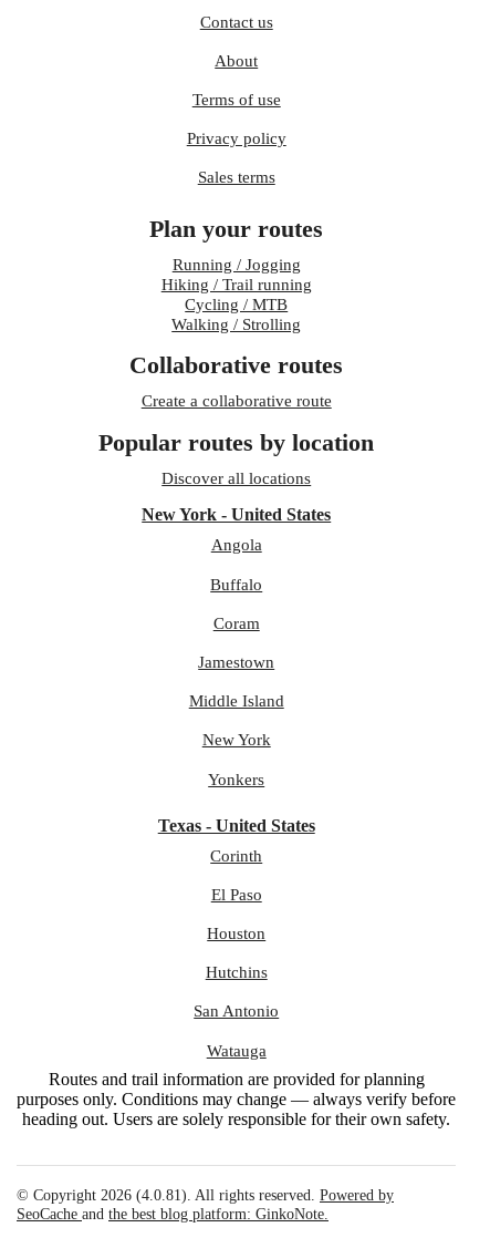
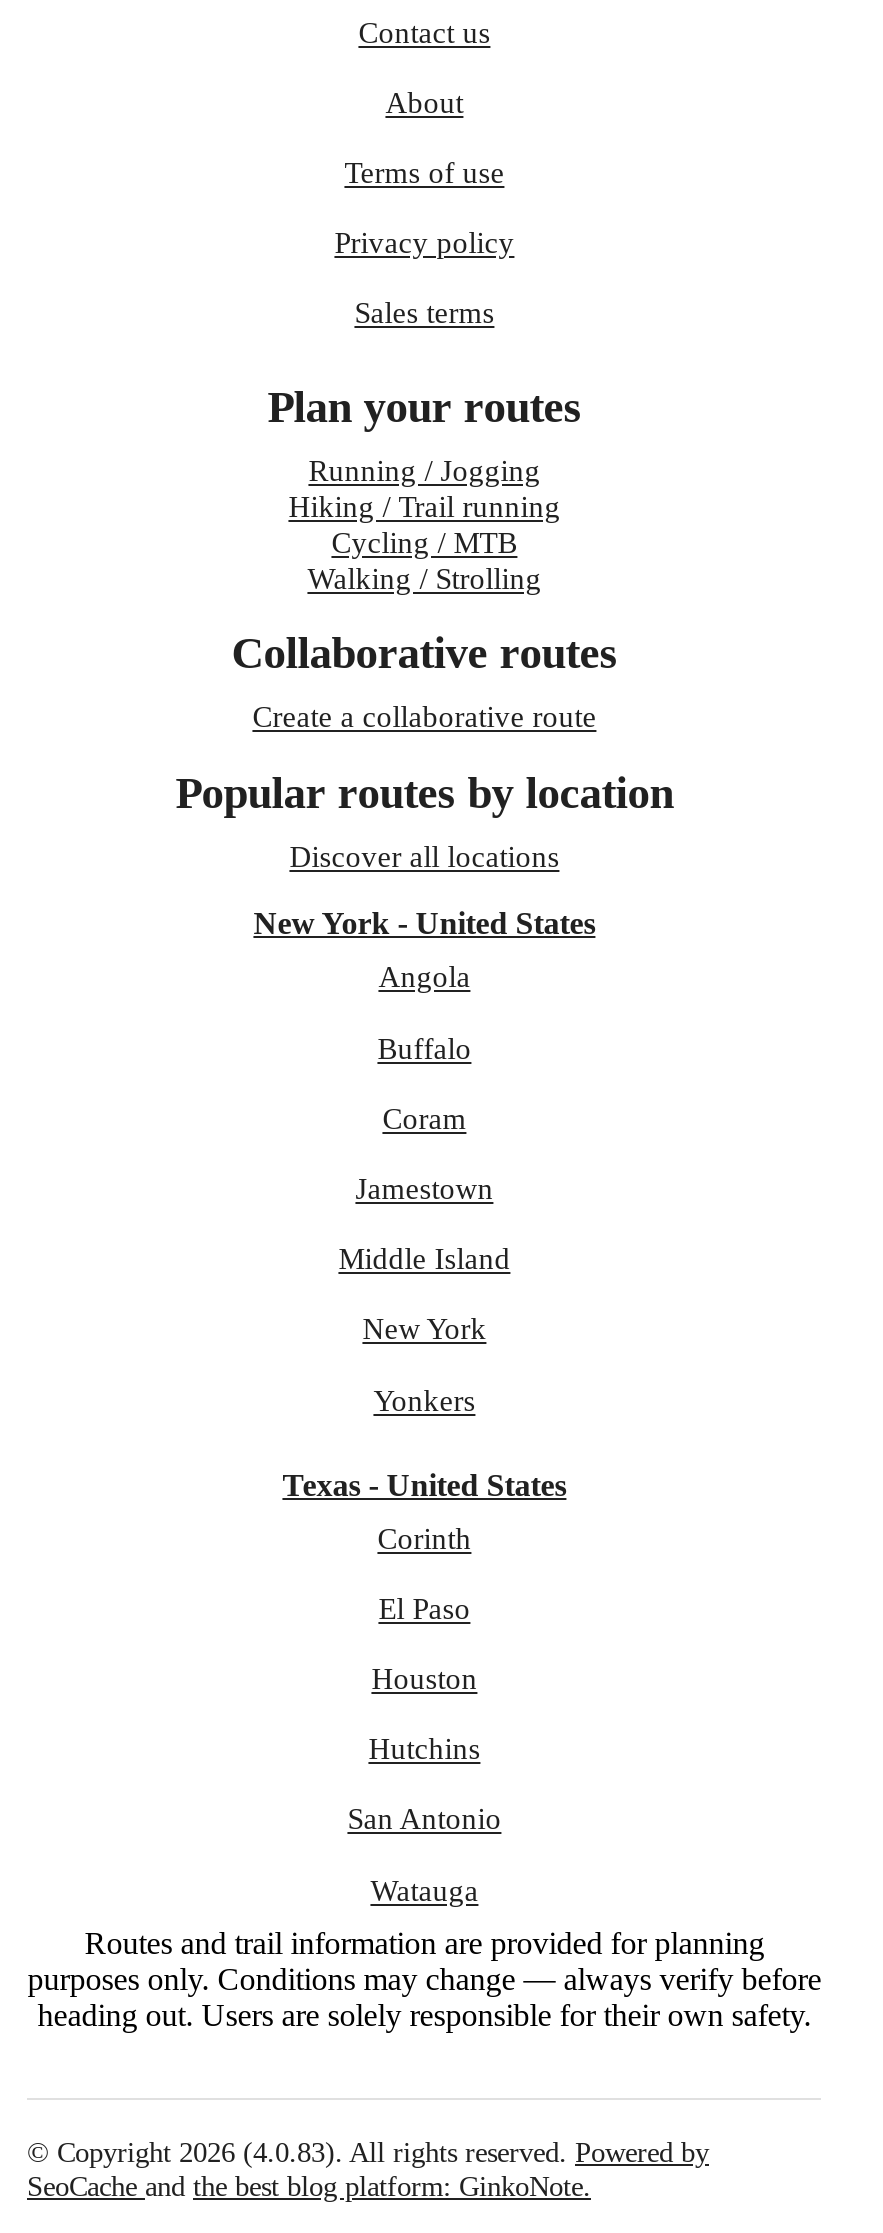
- © Copyright 2026 (4.0.81). All rights reserved. Powered by
+ © Copyright 2026 (4.0.83). All rights reserved. Powered by
